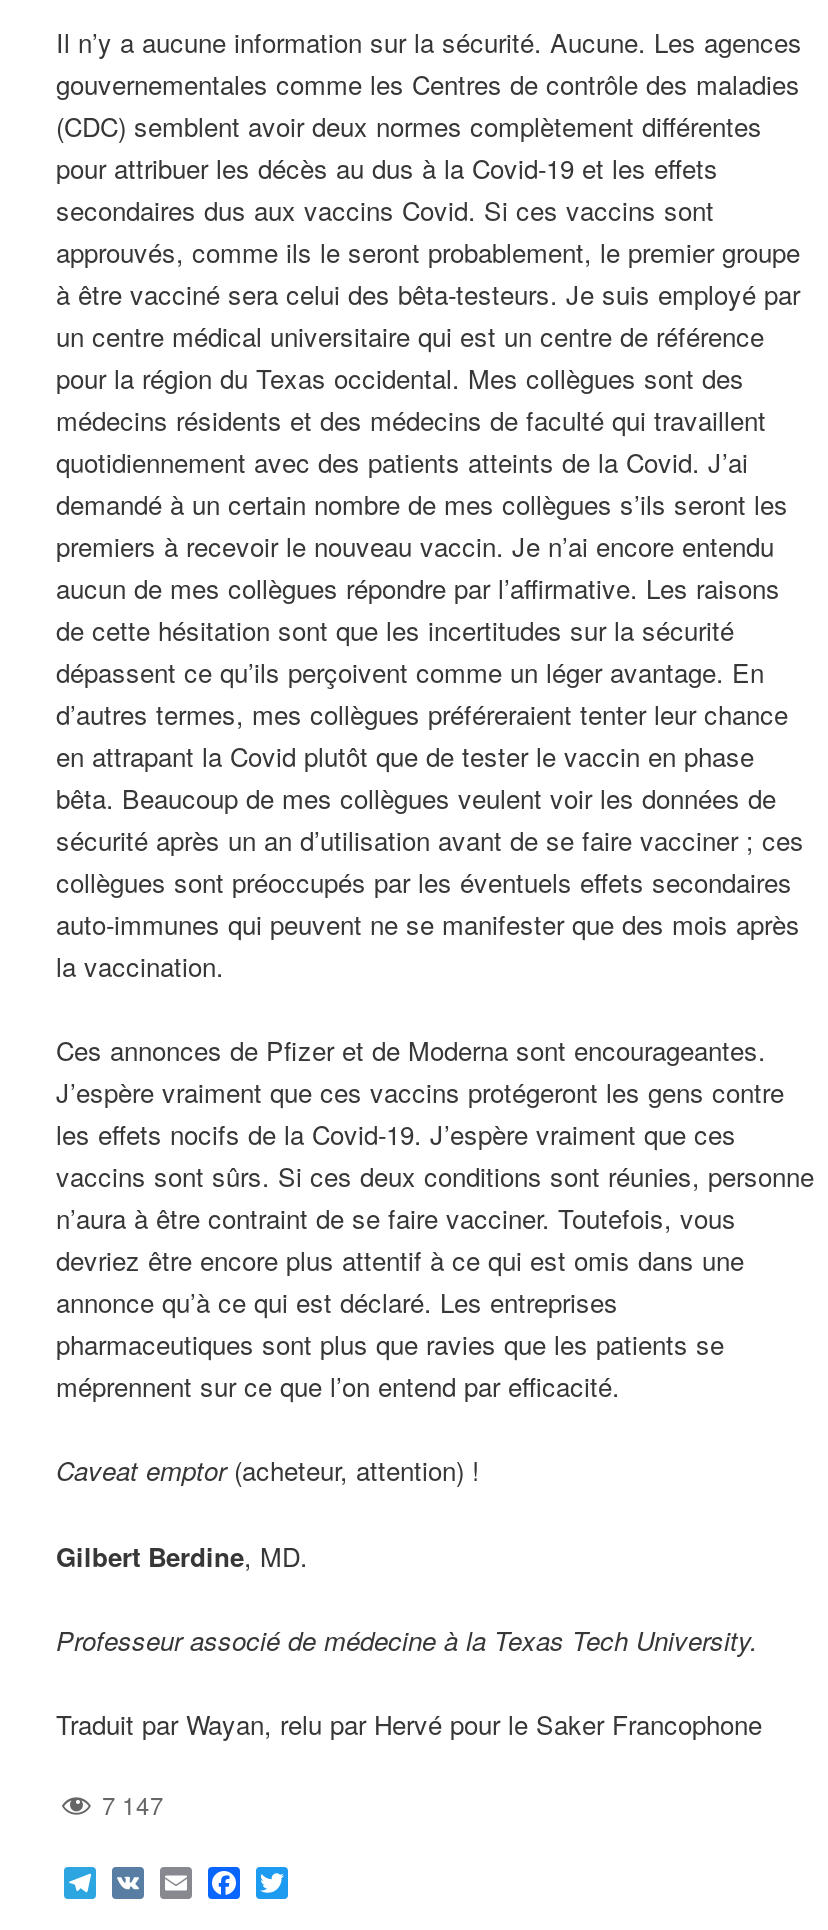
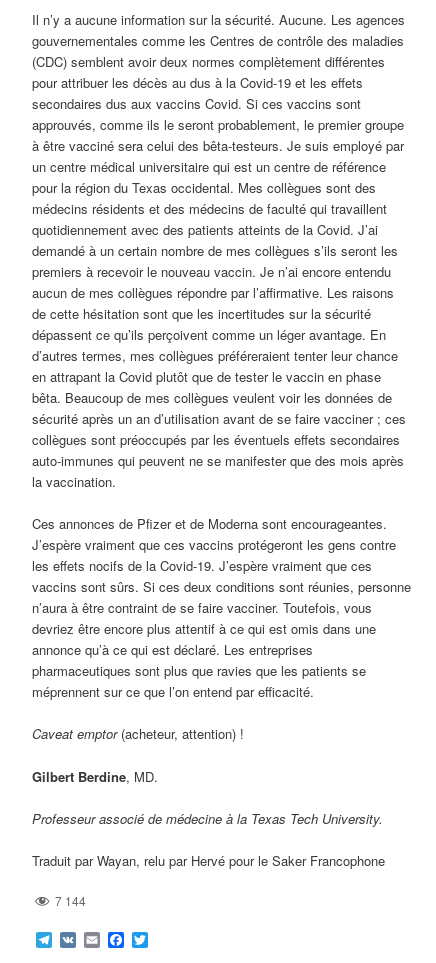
- 7 147
+ 7 144
